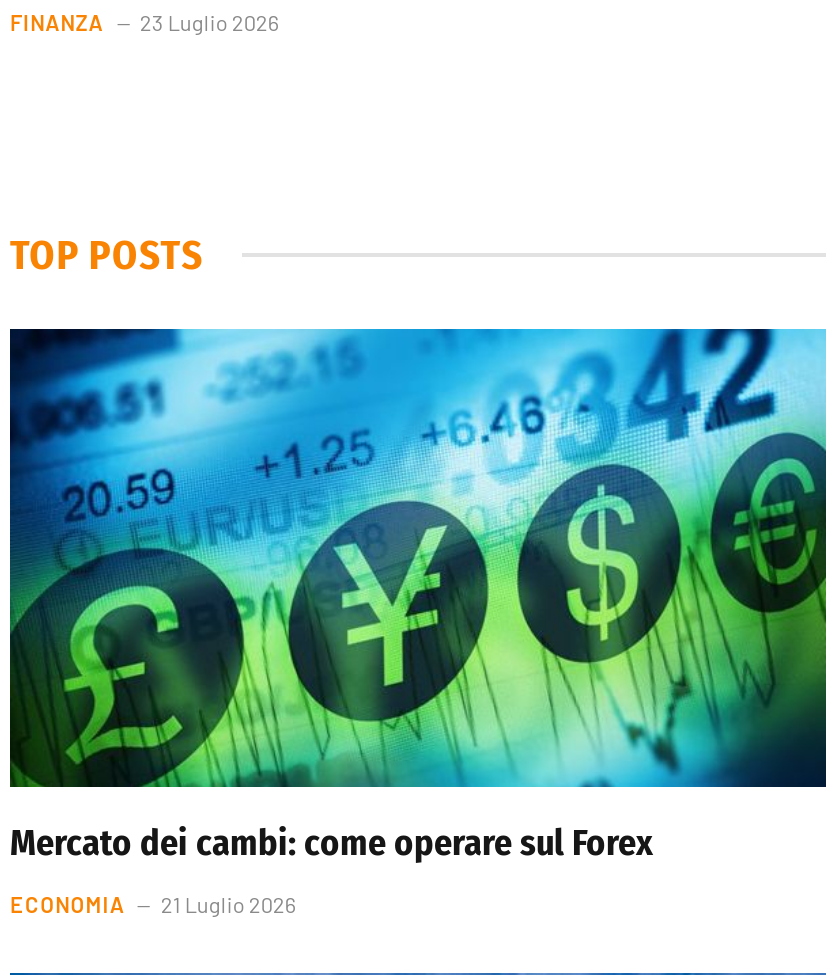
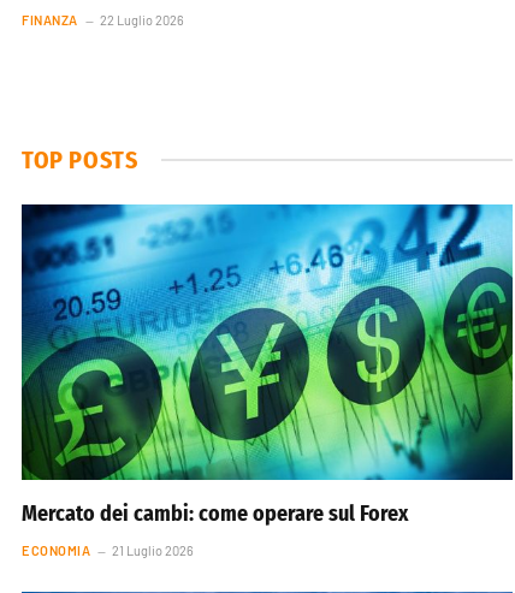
- FINANZA 23 Luglio 2026
+ FINANZA 22 Luglio 2026
